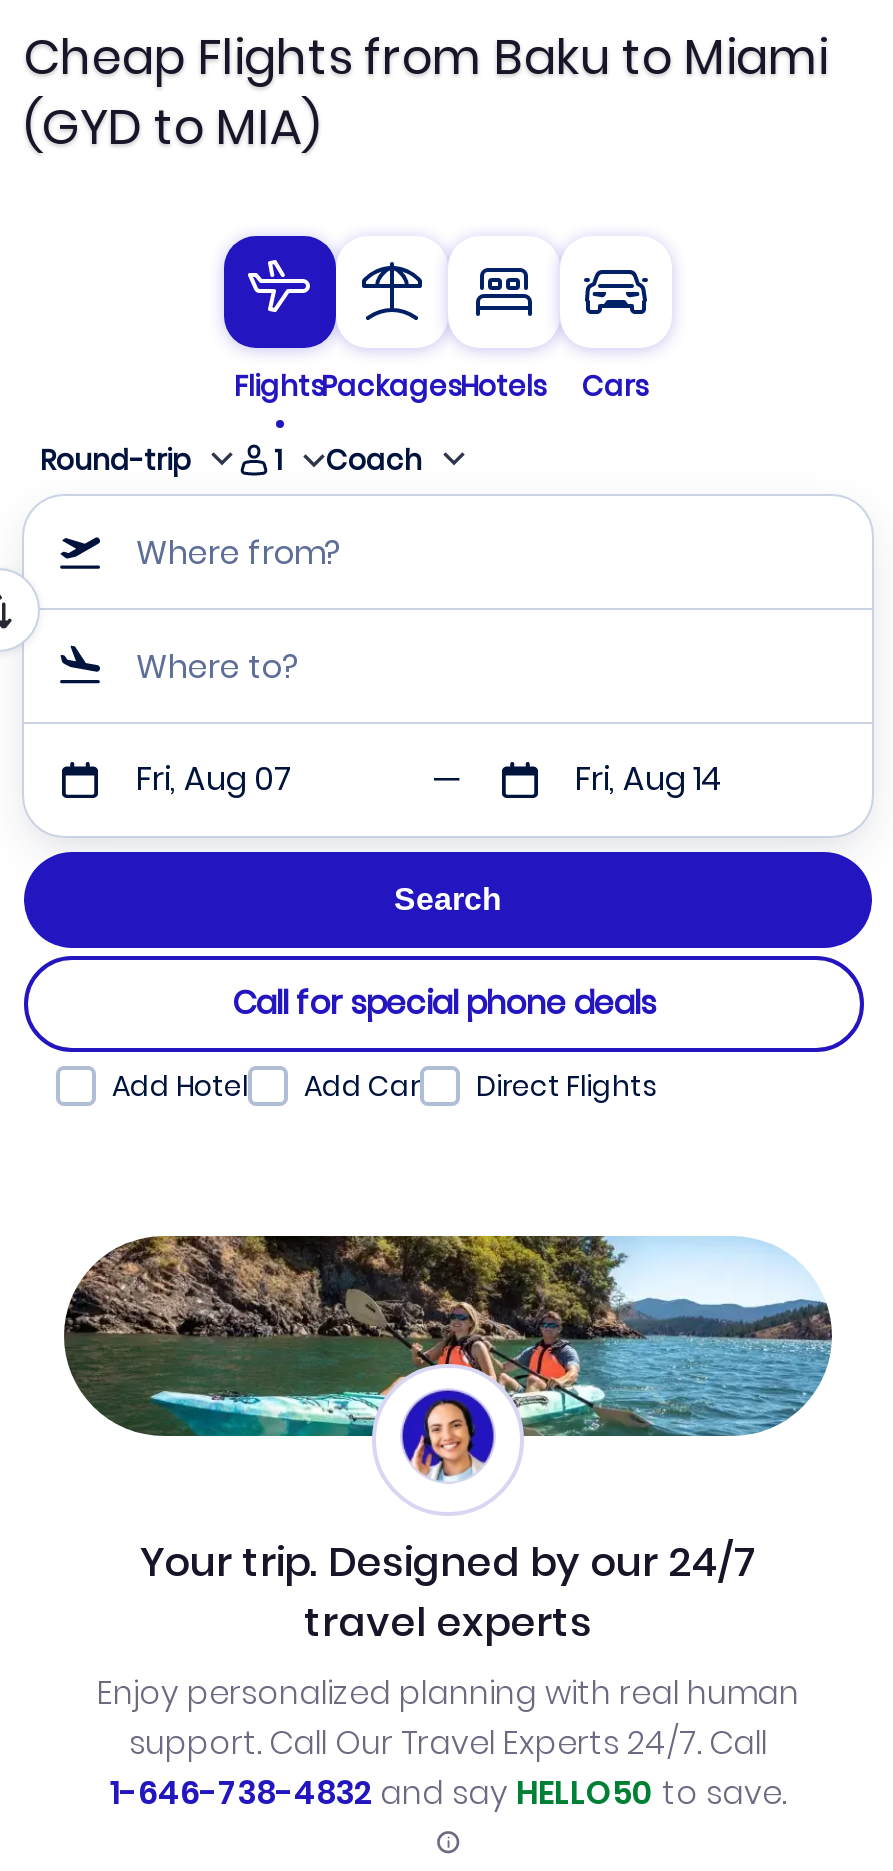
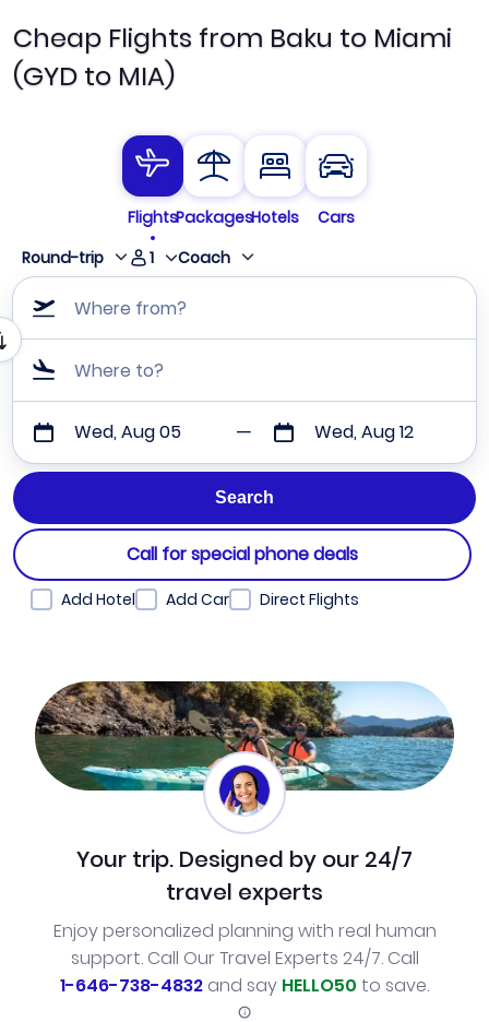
- Fri, Aug 07
+ Wed, Aug 05

- Fri, Aug 14
+ Wed, Aug 12
